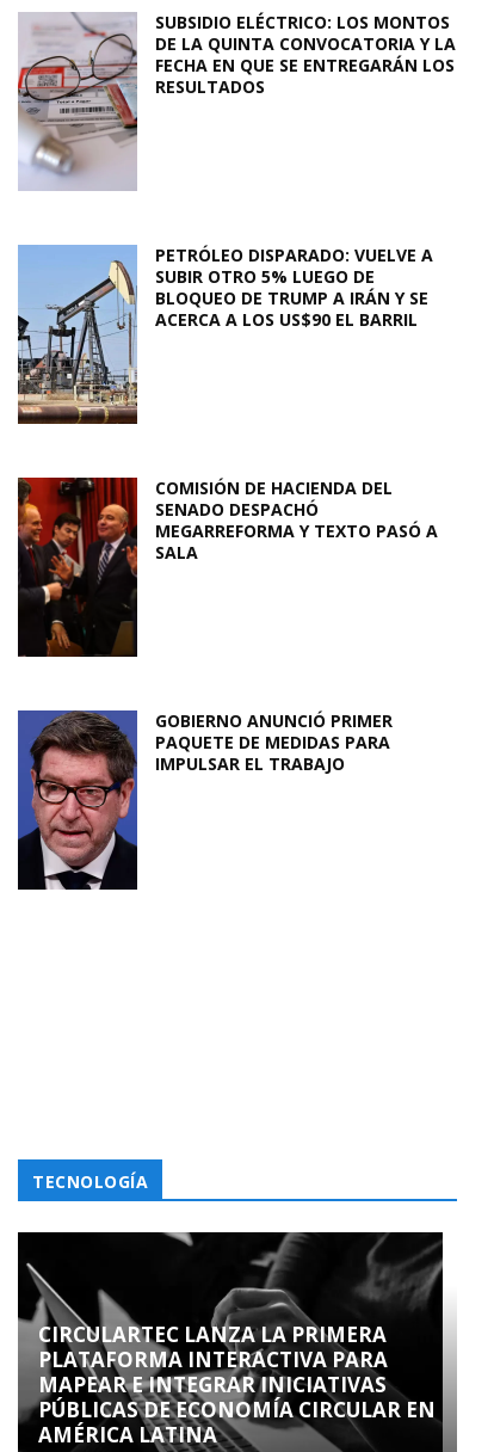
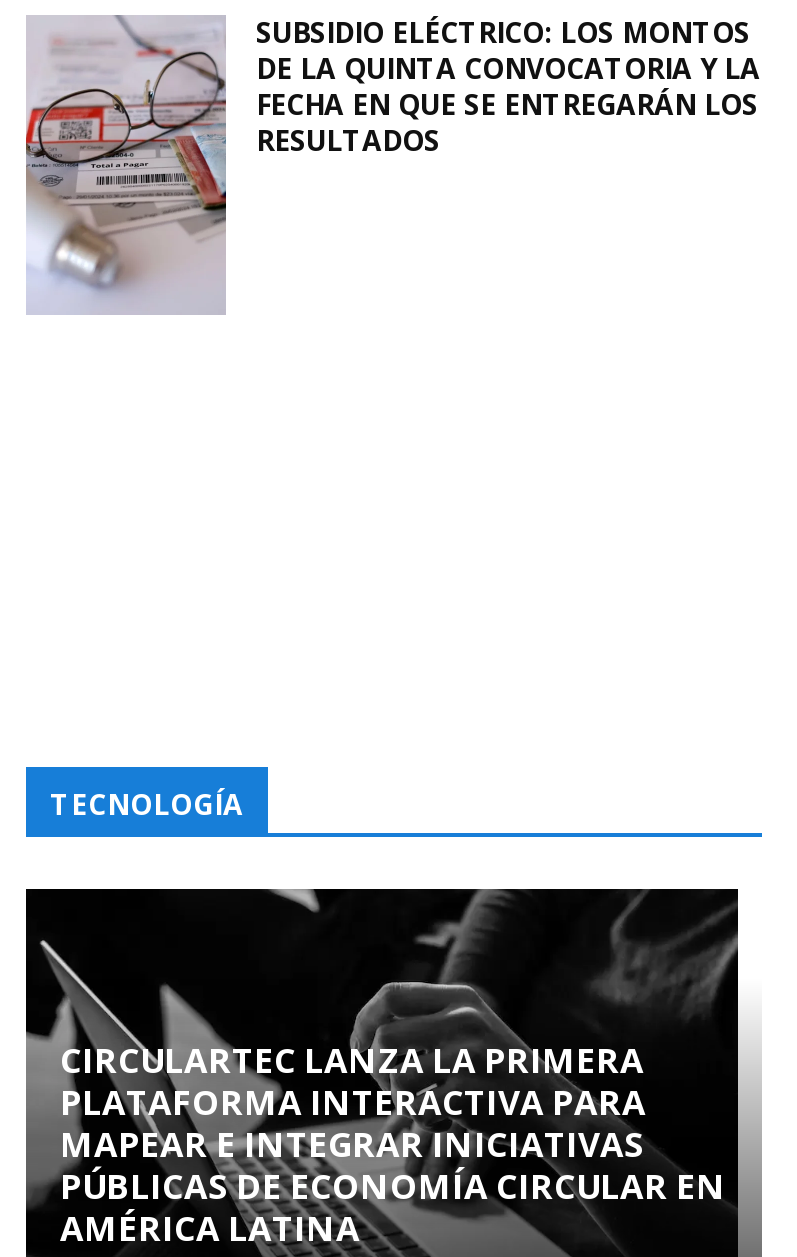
- [image]
- PETRÓLEO DISPARADO: VUELVE A
- SUBIR OTRO 5% LUEGO DE
- BLOQUEO DE TRUMP A IRÁN Y SE
- ACERCA A LOS US$90 EL BARRIL

- [image]
- COMISIÓN DE HACIENDA DEL
- SENADO DESPACHÓ
- MEGARREFORMA Y TEXTO PASÓ A
- SALA

- [image]
- GOBIERNO ANUNCIÓ PRIMER
- PAQUETE DE MEDIDAS PARA
- IMPULSAR EL TRABAJO
